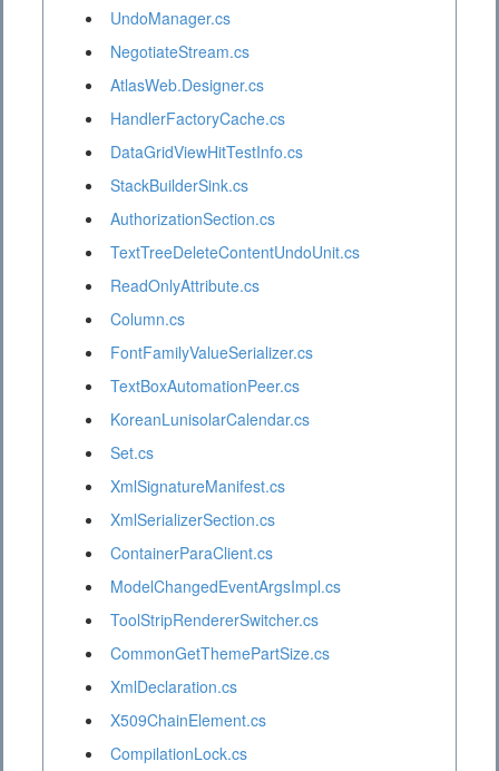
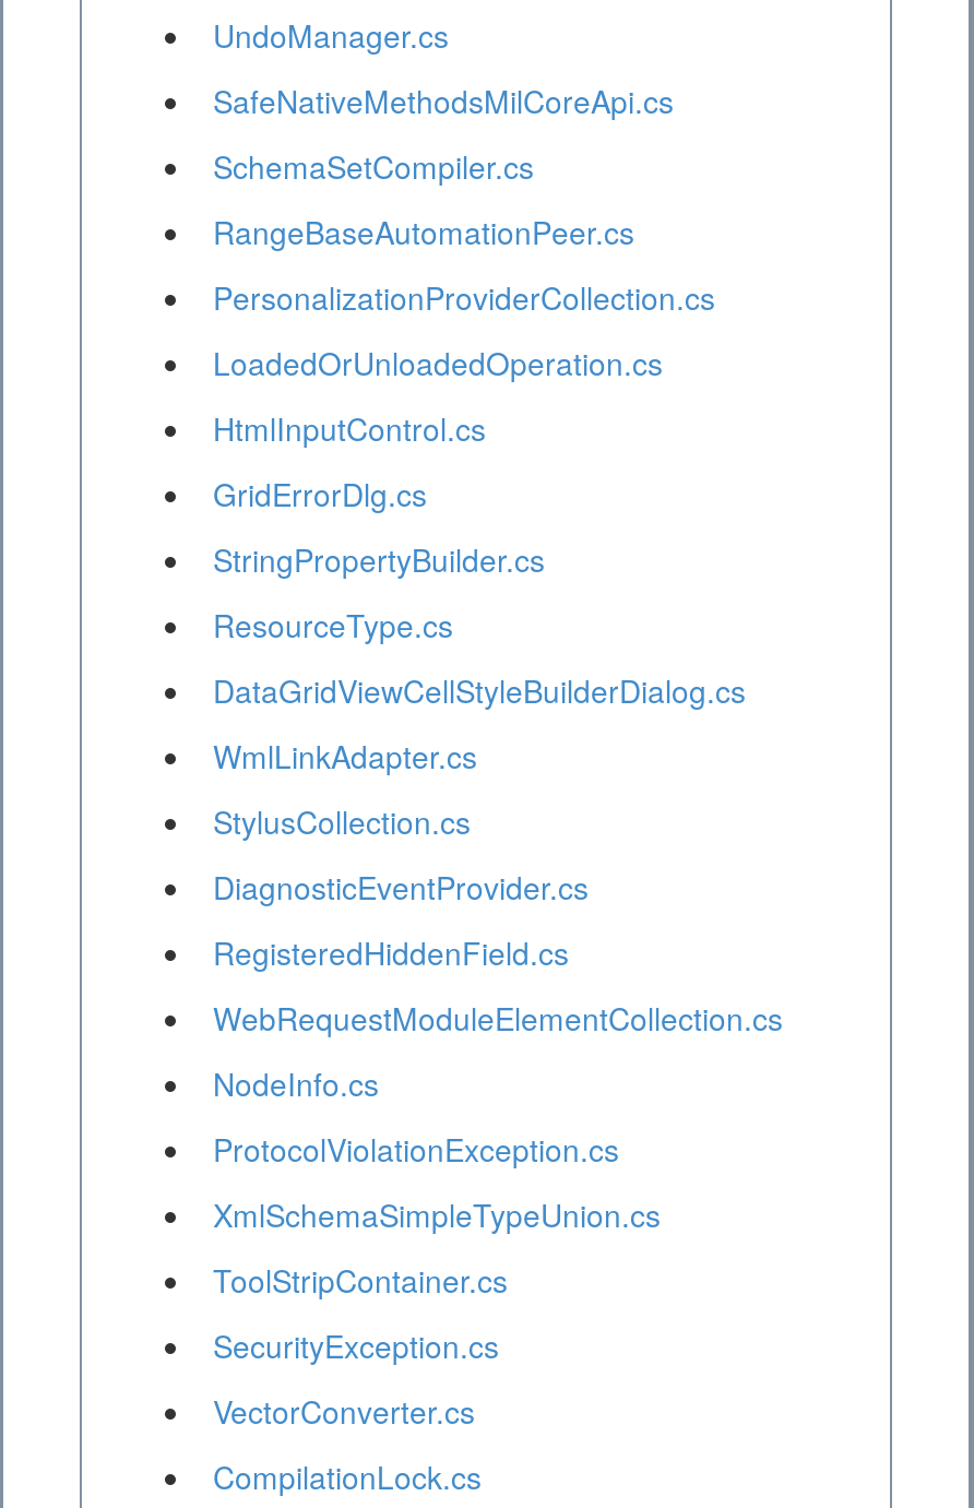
- NegotiateStream.cs
+ SafeNativeMethodsMilCoreApi.cs

- AtlasWeb.Designer.cs
+ SchemaSetCompiler.cs

- HandlerFactoryCache.cs
+ RangeBaseAutomationPeer.cs

- DataGridViewHitTestInfo.cs
+ PersonalizationProviderCollection.cs

- StackBuilderSink.cs
+ LoadedOrUnloadedOperation.cs

- AuthorizationSection.cs
+ HtmlInputControl.cs

- TextTreeDeleteContentUndoUnit.cs
+ GridErrorDlg.cs

- ReadOnlyAttribute.cs
+ StringPropertyBuilder.cs

- Column.cs
+ ResourceType.cs

- FontFamilyValueSerializer.cs
+ DataGridViewCellStyleBuilderDialog.cs

- TextBoxAutomationPeer.cs
+ WmlLinkAdapter.cs

- KoreanLunisolarCalendar.cs
+ StylusCollection.cs

- Set.cs
+ DiagnosticEventProvider.cs

- XmlSignatureManifest.cs
+ RegisteredHiddenField.cs

- XmlSerializerSection.cs
+ WebRequestModuleElementCollection.cs

- ContainerParaClient.cs
+ NodeInfo.cs

- ModelChangedEventArgsImpl.cs
+ ProtocolViolationException.cs

- ToolStripRendererSwitcher.cs
+ XmlSchemaSimpleTypeUnion.cs

- CommonGetThemePartSize.cs
+ ToolStripContainer.cs

- XmlDeclaration.cs
+ SecurityException.cs

- X509ChainElement.cs
+ VectorConverter.cs
